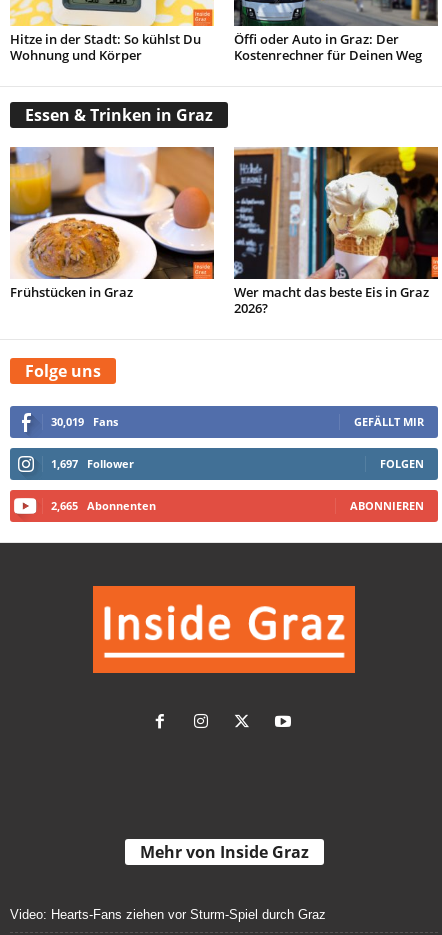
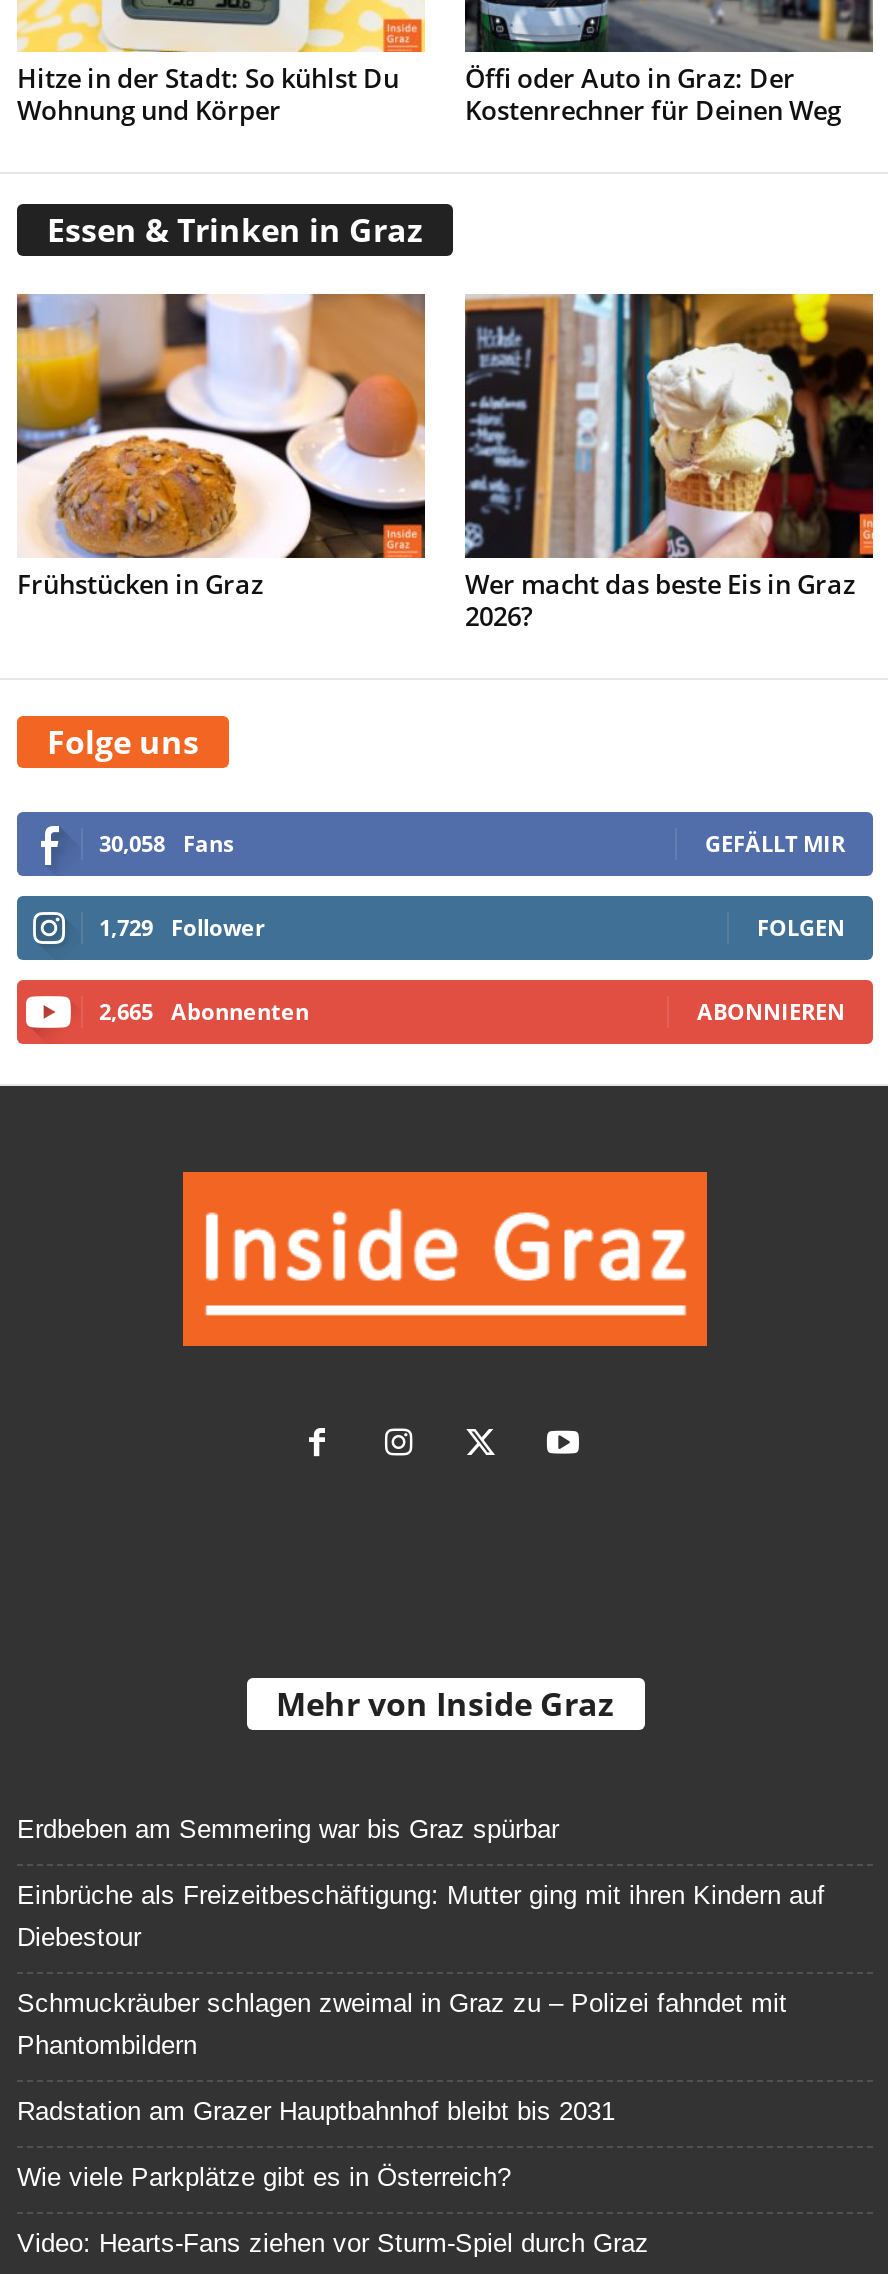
- 30,019 Fans
+ 30,058 Fans

- 1,697 Follower
+ 1,729 Follower

+ Erdbeben am Semmering war bis Graz spürbar
+ Einbrüche als Freizeitbeschäftigung: Mutter ging mit ihren Kindern auf
+ Diebestour
+ Schmuckräuber schlagen zweimal in Graz zu – Polizei fahndet mit
+ Phantombildern
+ Radstation am Grazer Hauptbahnhof bleibt bis 2031
+ Wie viele Parkplätze gibt es in Österreich?
